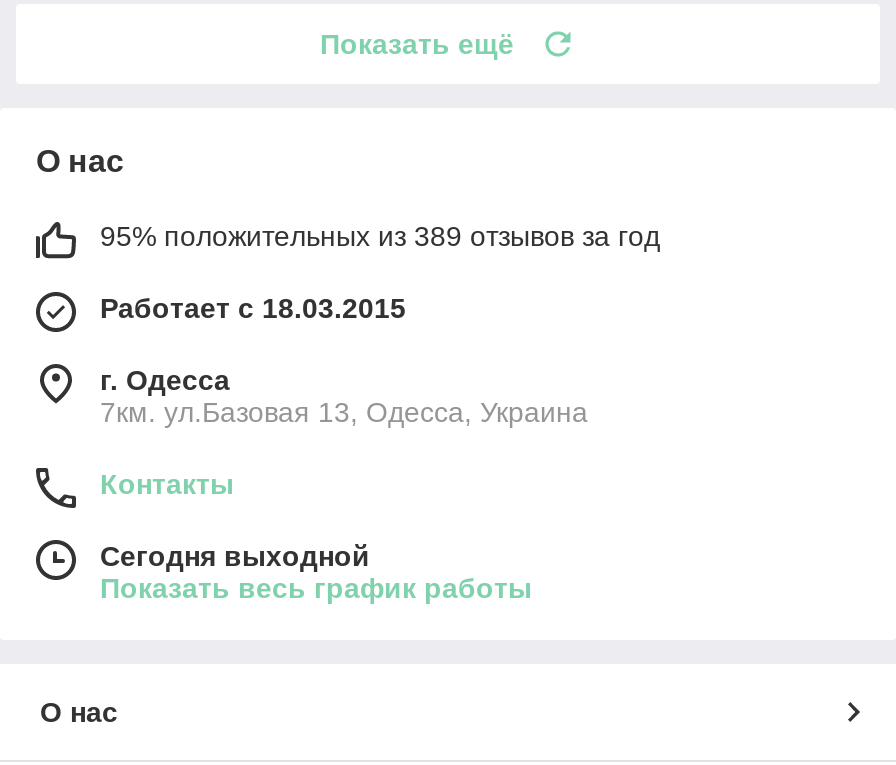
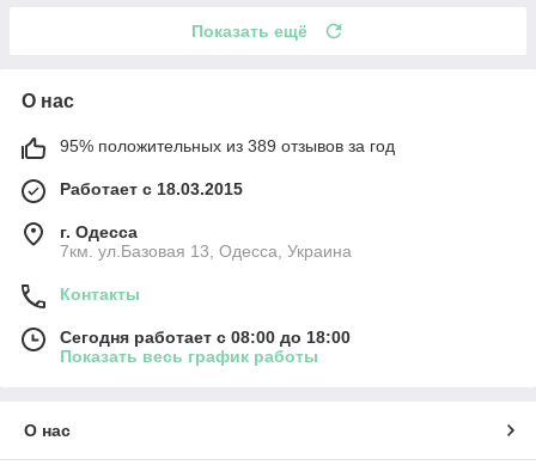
- Сегодня выходной
+ Сегодня работает с 08:00 до 18:00
